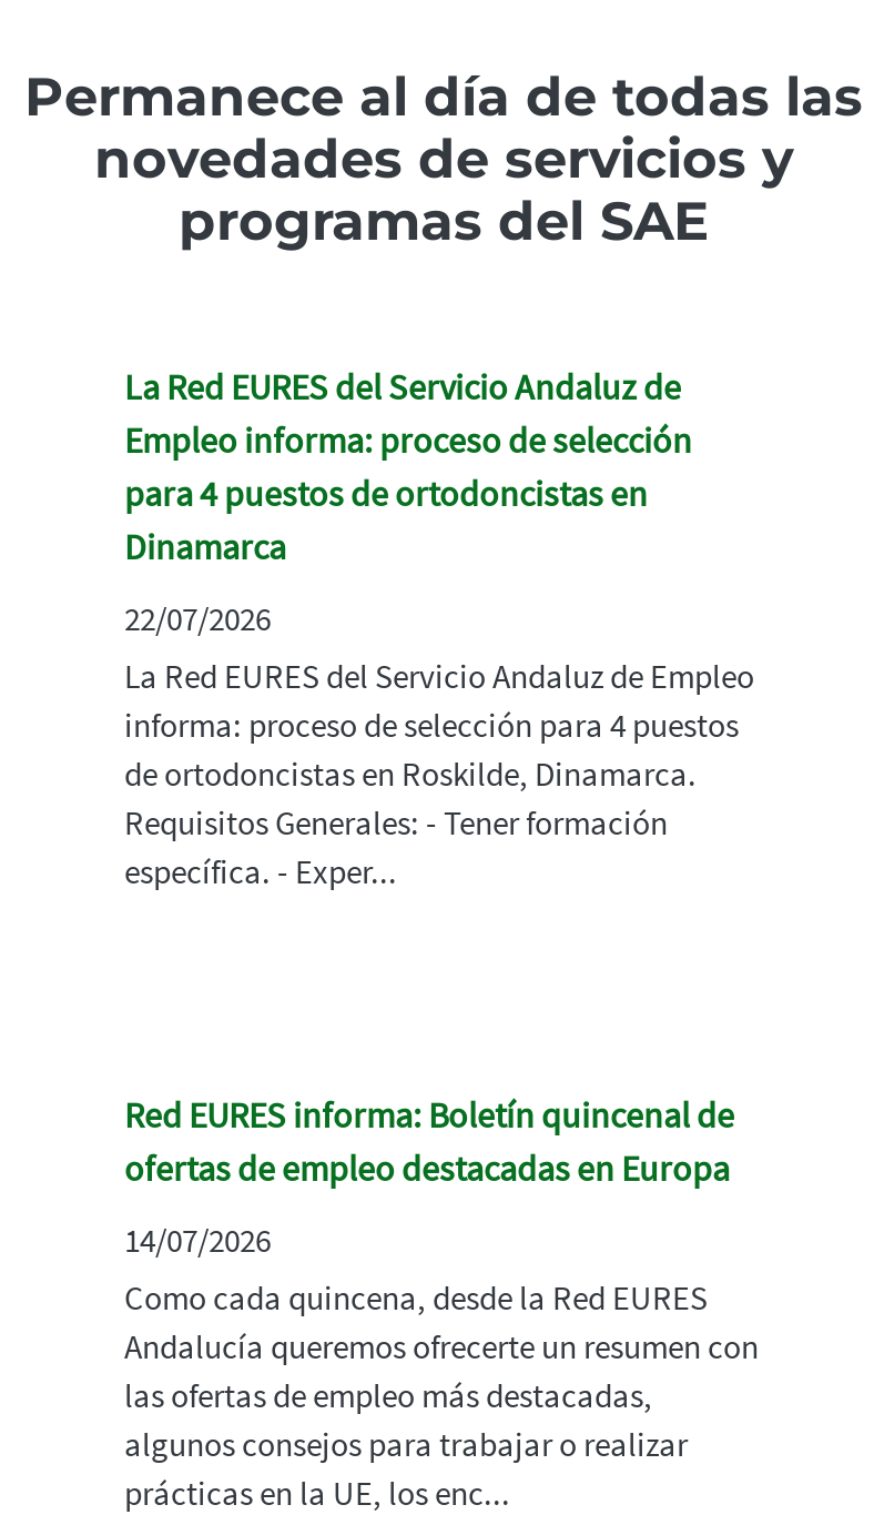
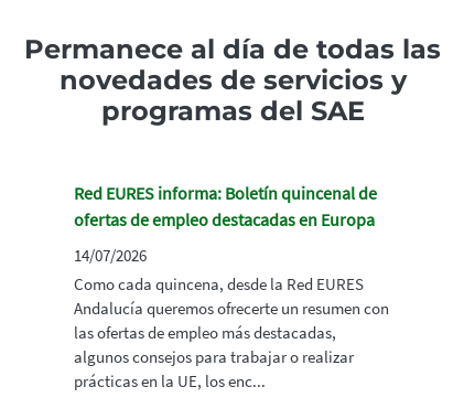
- La Red EURES del Servicio Andaluz de
- Empleo informa: proceso de selección
- para 4 puestos de ortodoncistas en
- Dinamarca
- 22/07/2026
- La Red EURES del Servicio Andaluz de Empleo
- informa: proceso de selección para 4 puestos
- de ortodoncistas en Roskilde, Dinamarca.
- Requisitos Generales: - Tener formación
- específica. - Exper...
